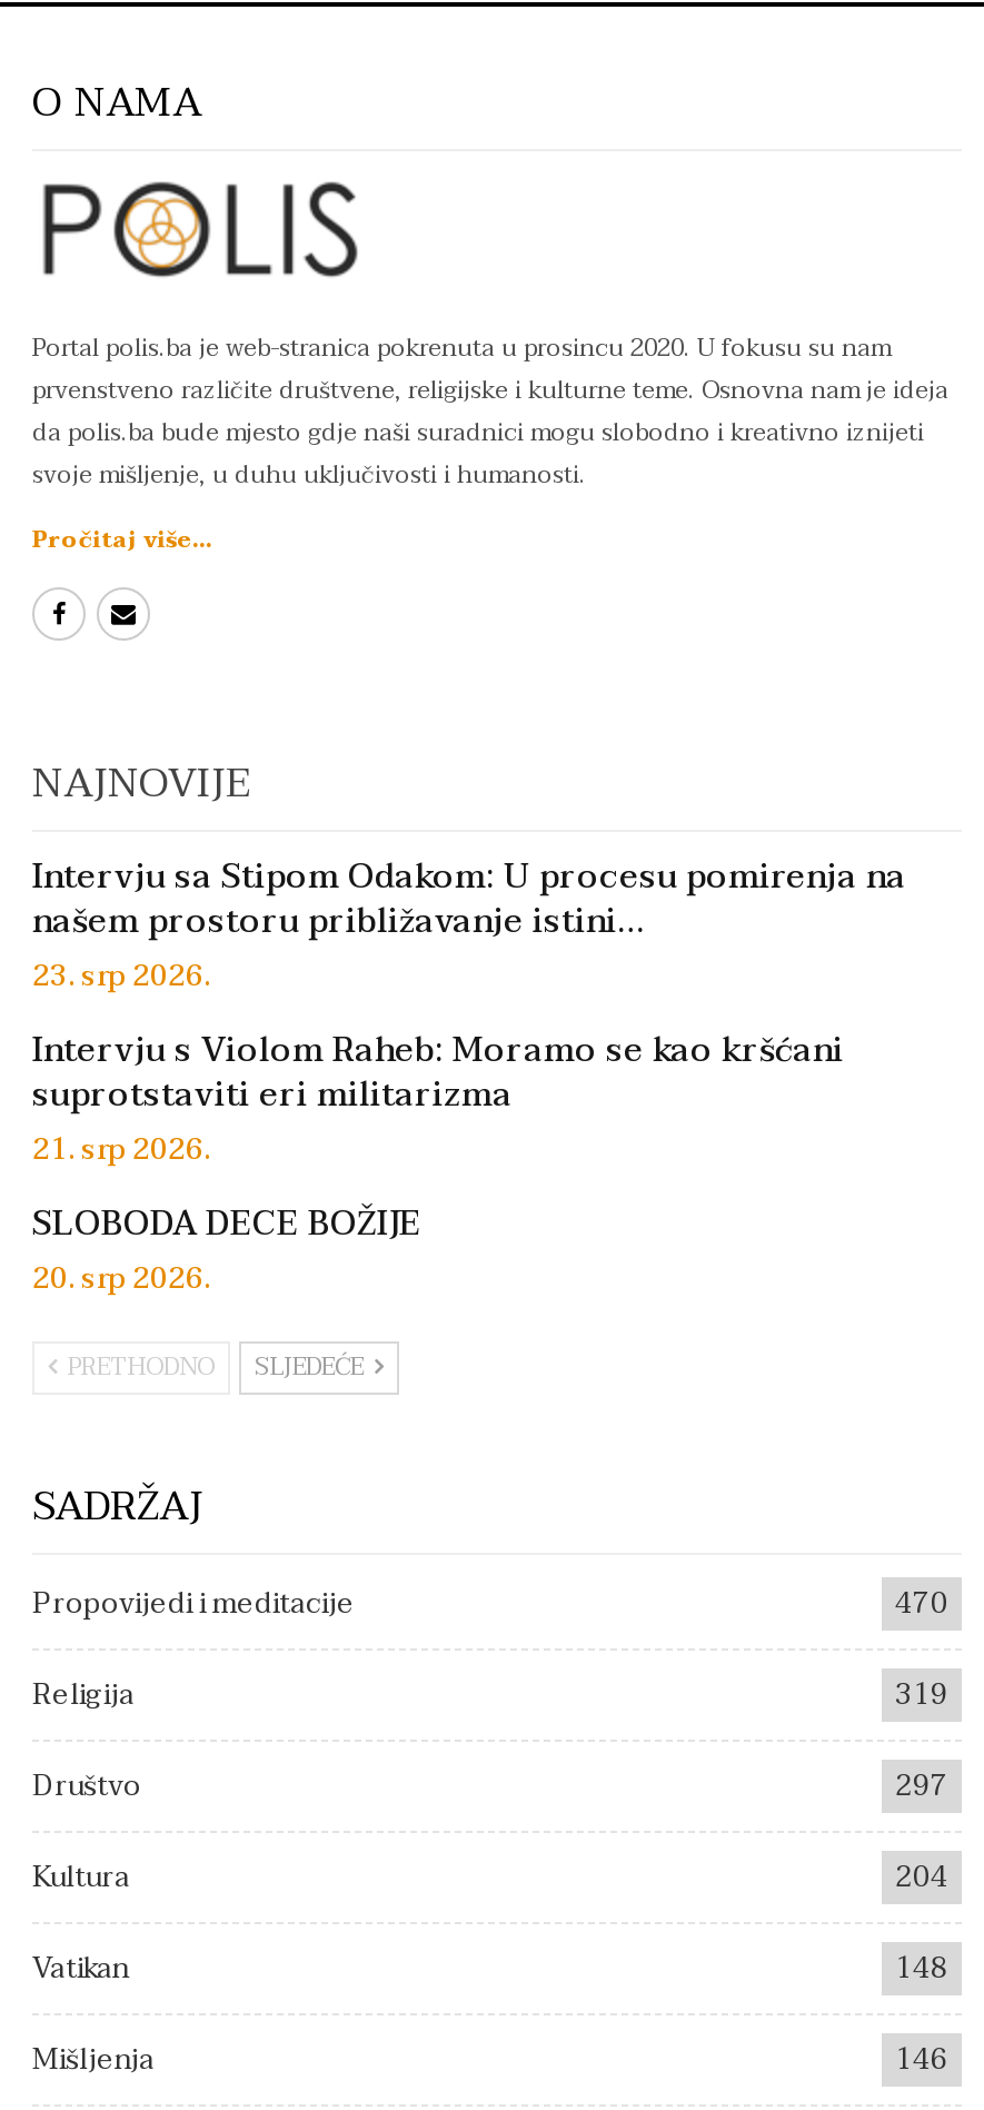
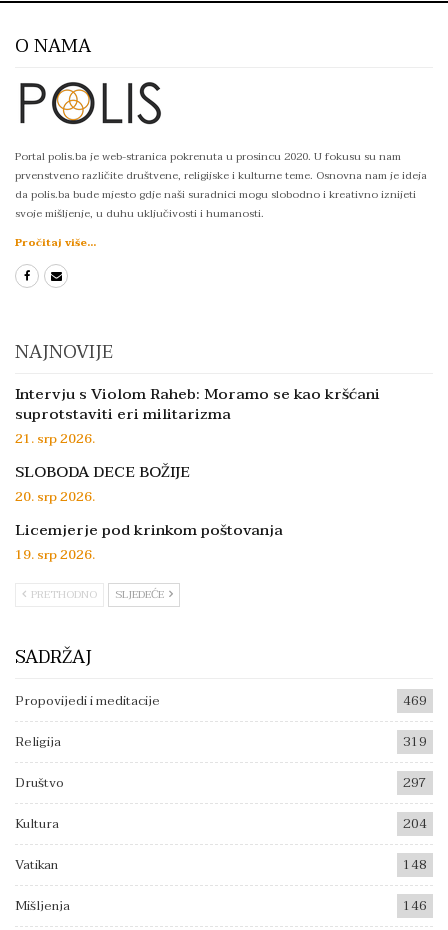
- Intervju sa Stipom Odakom: U procesu pomirenja na
- našem prostoru približavanje istini…
- 23. srp 2026.

moved up: Intervju s Violom Raheb: Moramo se kao kršćani | suprotstaviti eri militarizma | 21. srp 2026. | SLOBODA DECE BOŽIJE | 20. srp 2026.

+ Licemjerje pod krinkom poštovanja
+ 19. srp 2026.

- 470
+ 469
